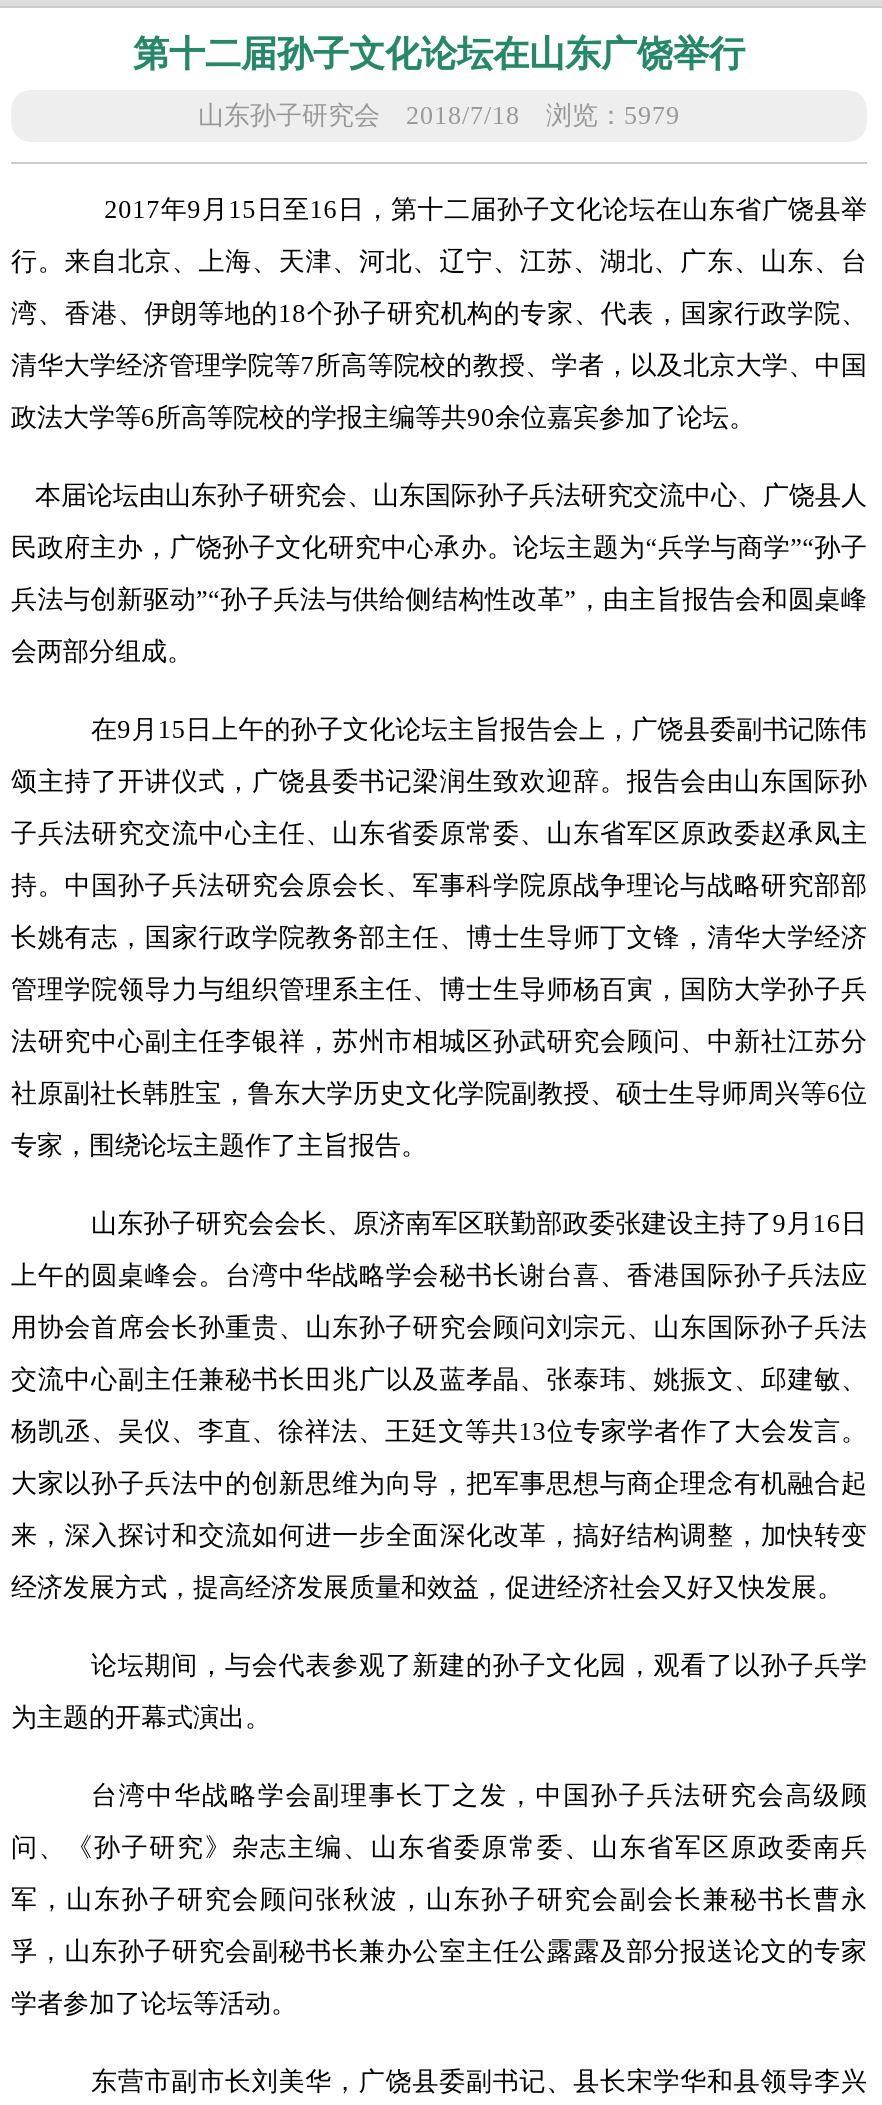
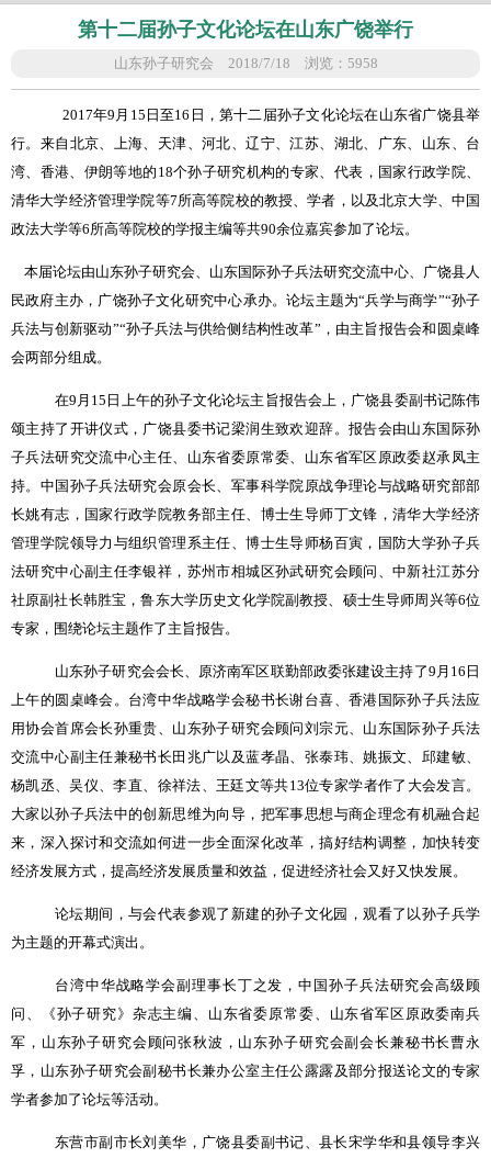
- 山东孙子研究会 2018/7/18 浏览：5979
+ 山东孙子研究会 2018/7/18 浏览：5958
